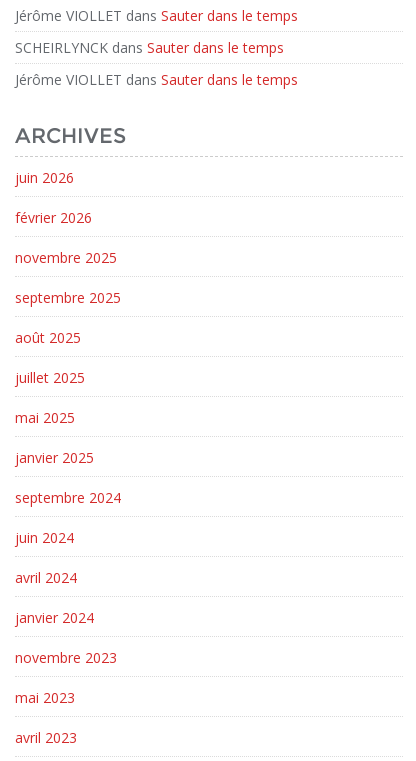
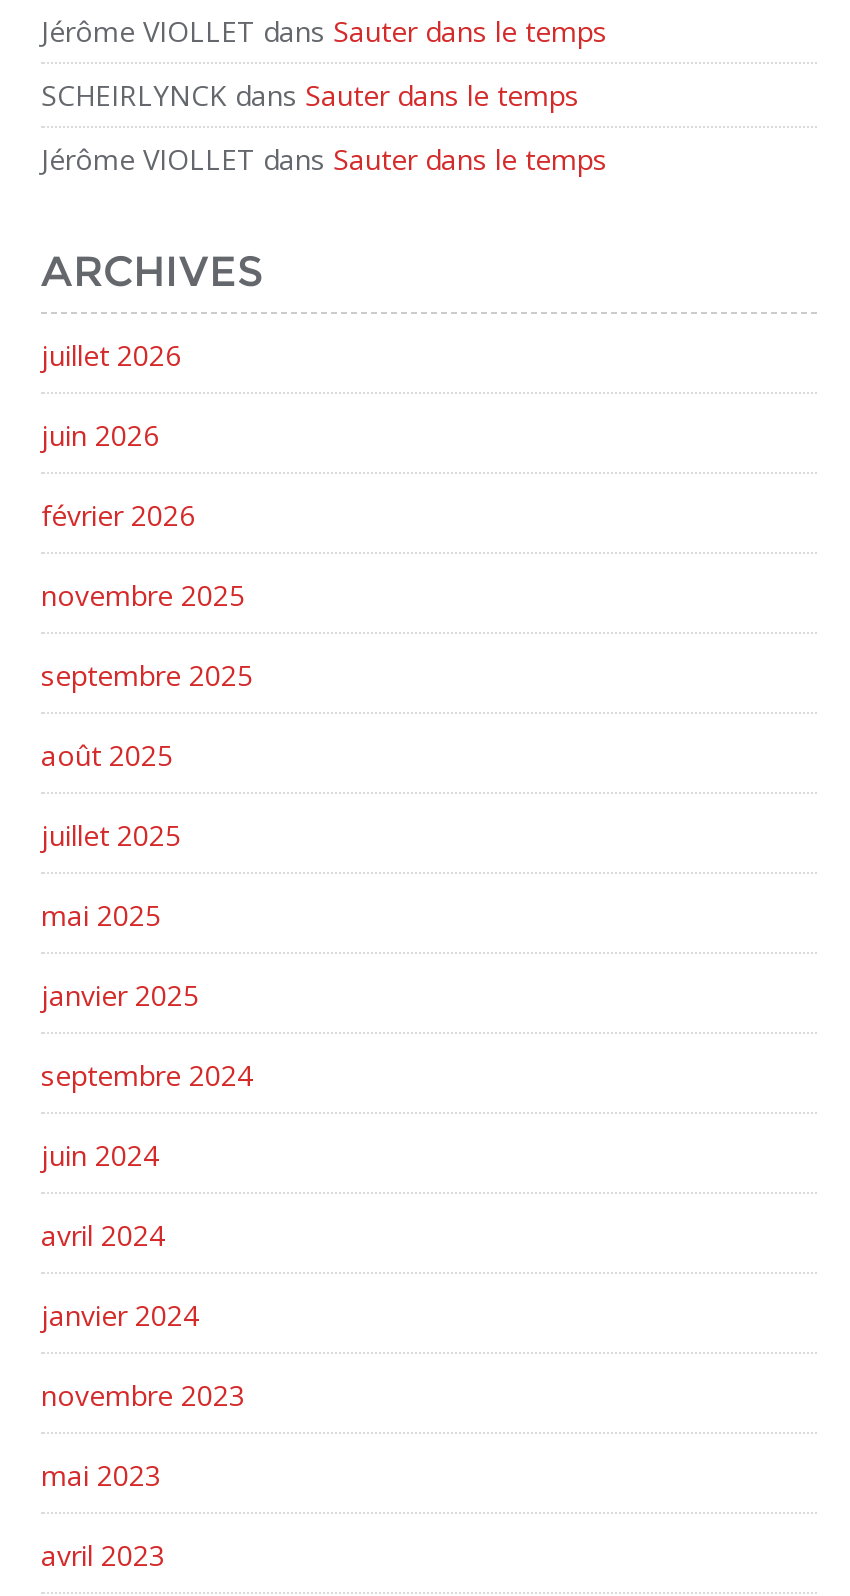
+ juillet 2026
